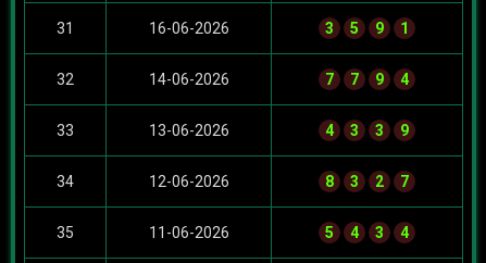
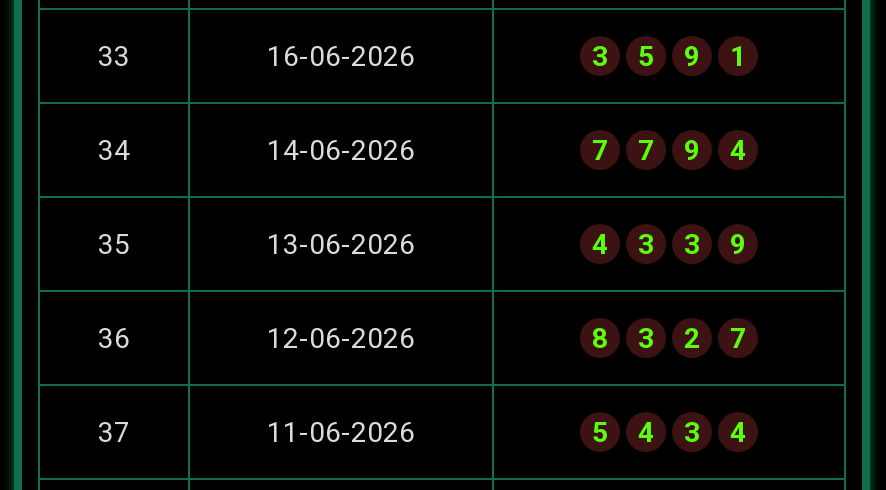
- 31
+ 33

- 32
+ 34

- 33
+ 35

- 34
+ 36

- 35
+ 37
